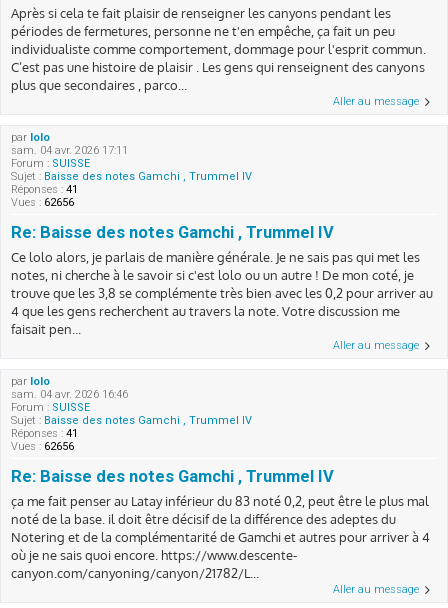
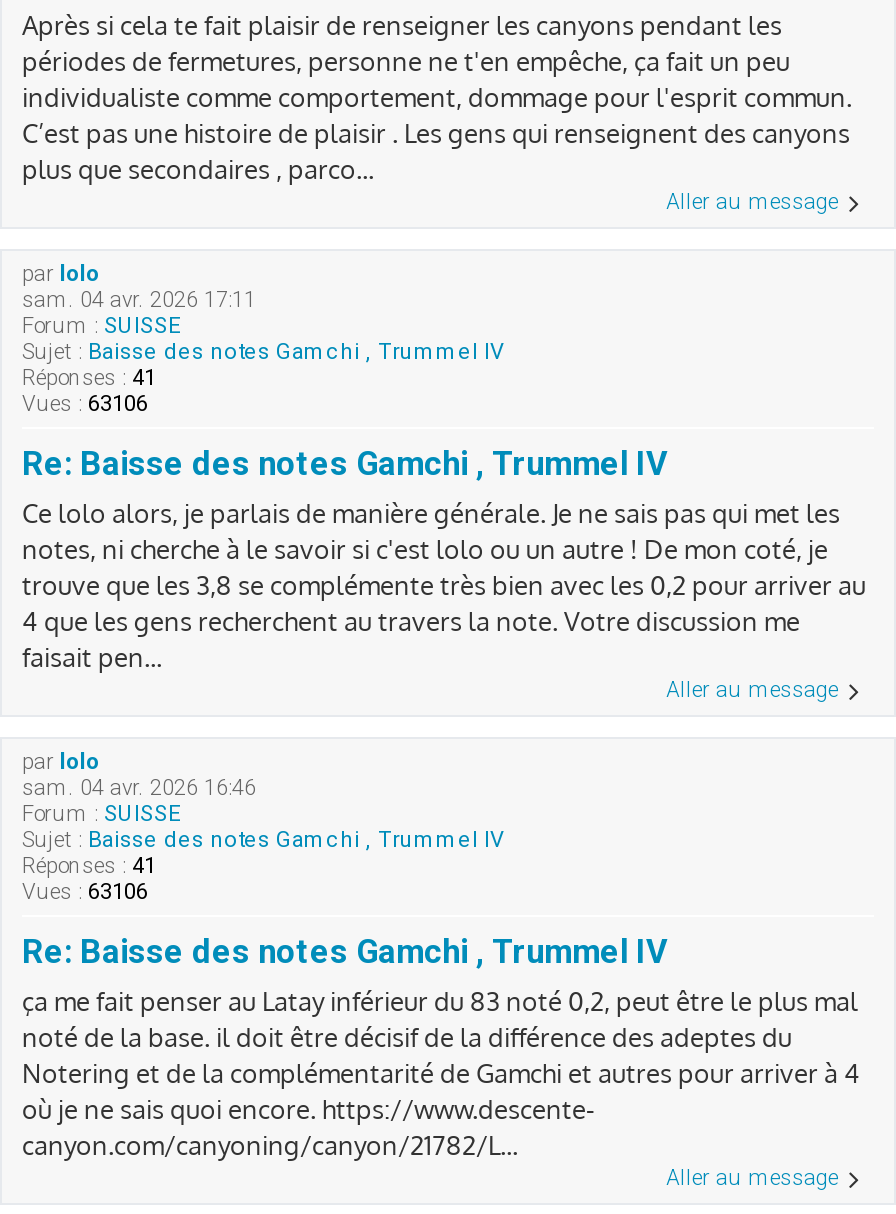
- Vues : 62656
+ Vues : 63106

- Vues : 62656
+ Vues : 63106
